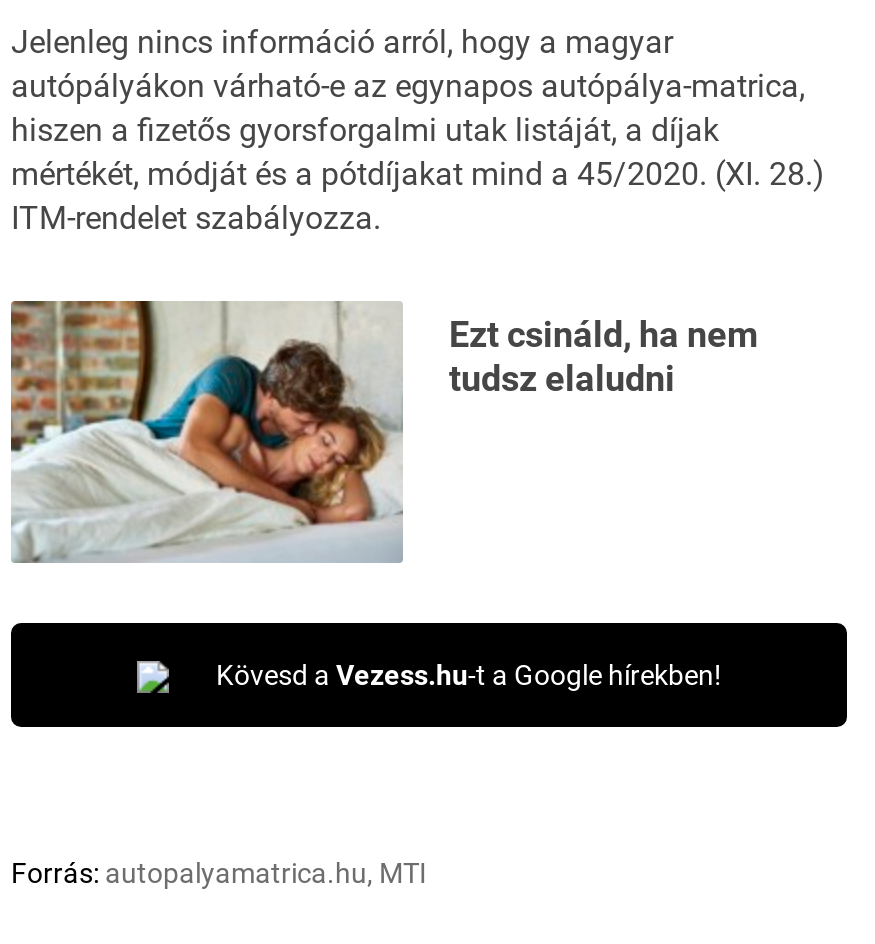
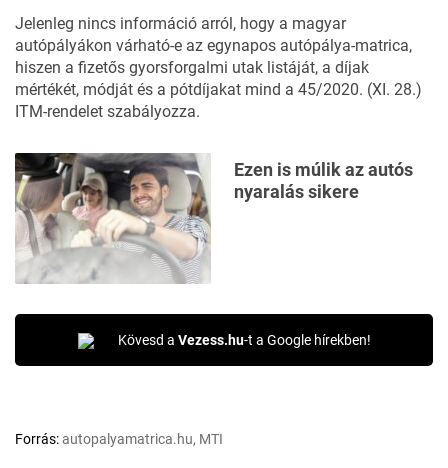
- [image]
- Ezt csináld, ha nem
- tudsz elaludni
+ [image]
+ Ezen is múlik az autós
+ nyaralás sikere
